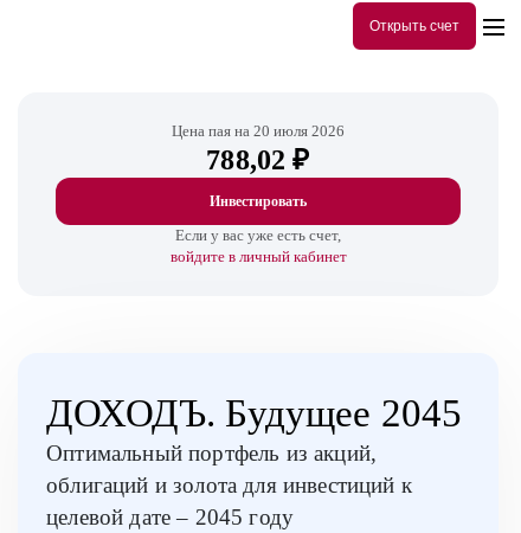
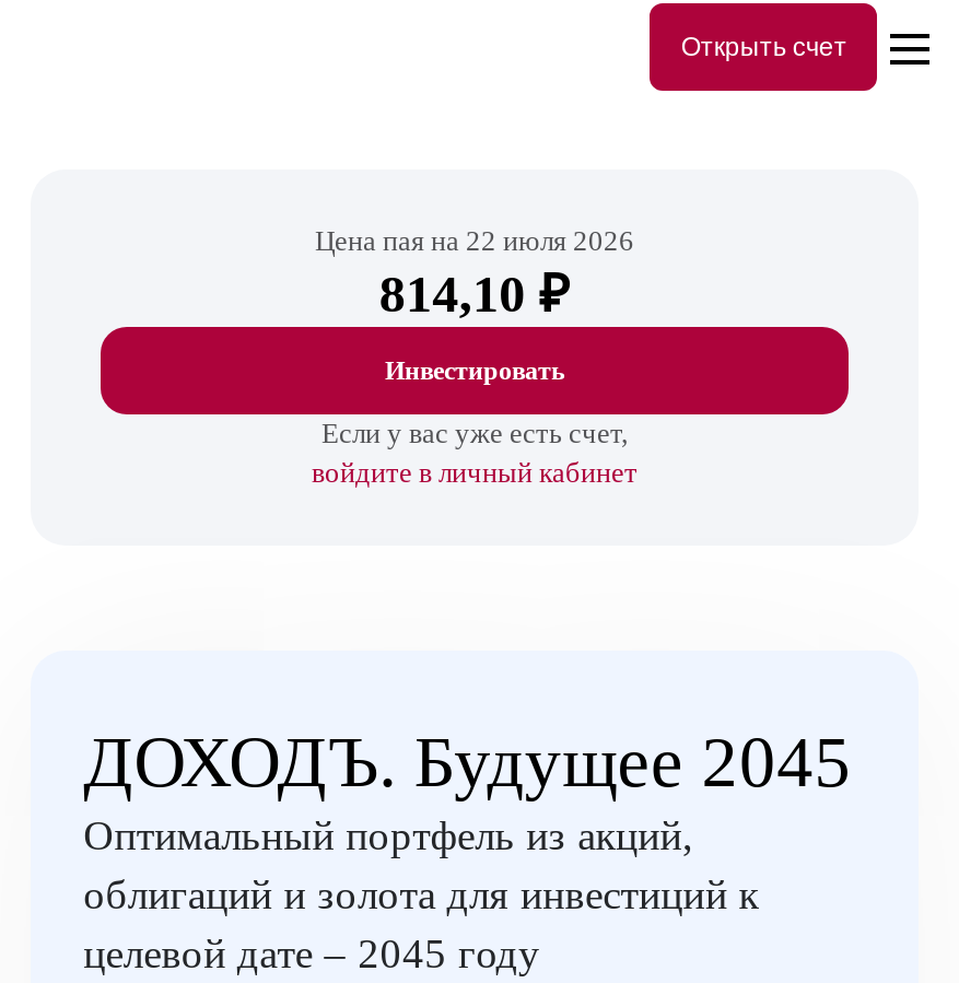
- Цена пая на 20 июля 2026
+ Цена пая на 22 июля 2026

- 788,02 ₽
+ 814,10 ₽
